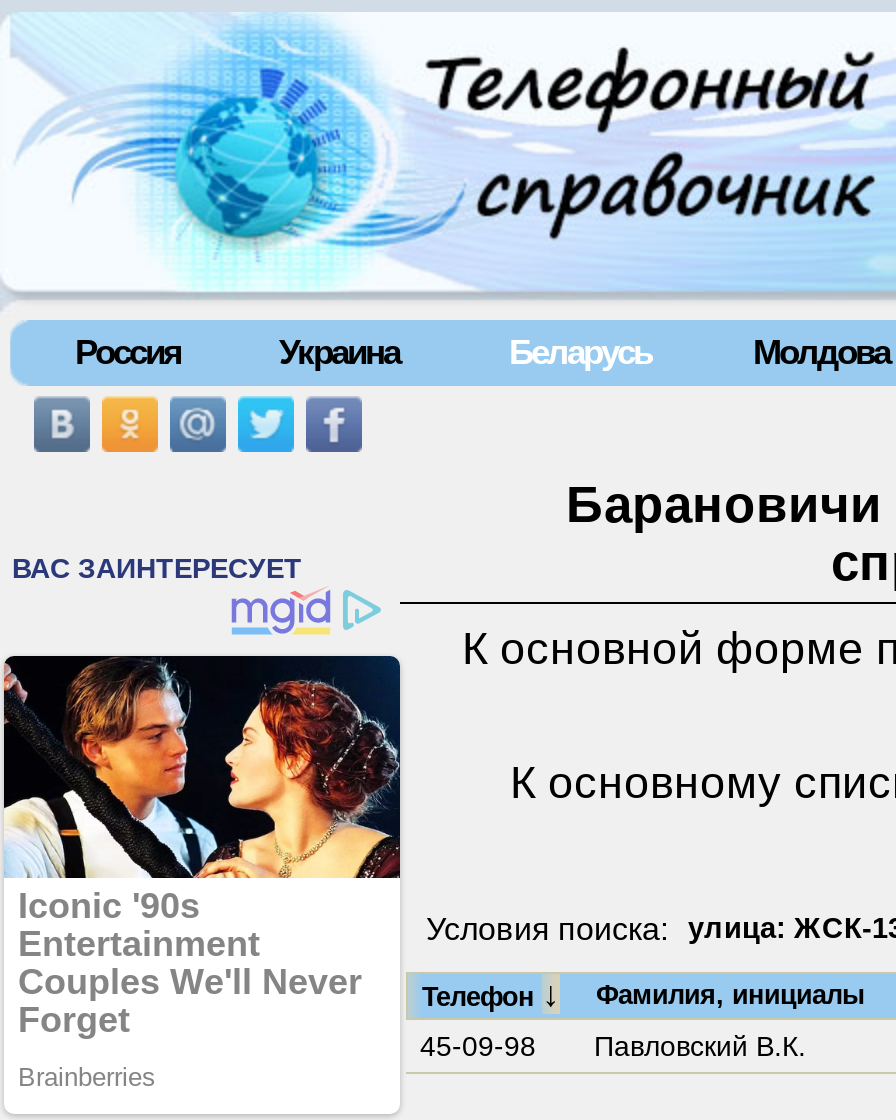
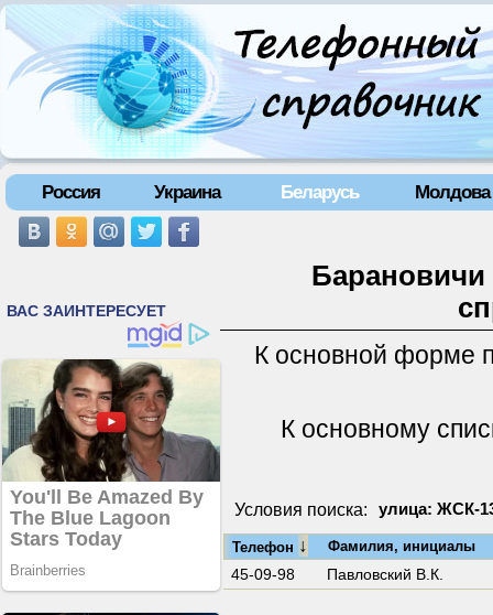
- [image]
+ [image]
